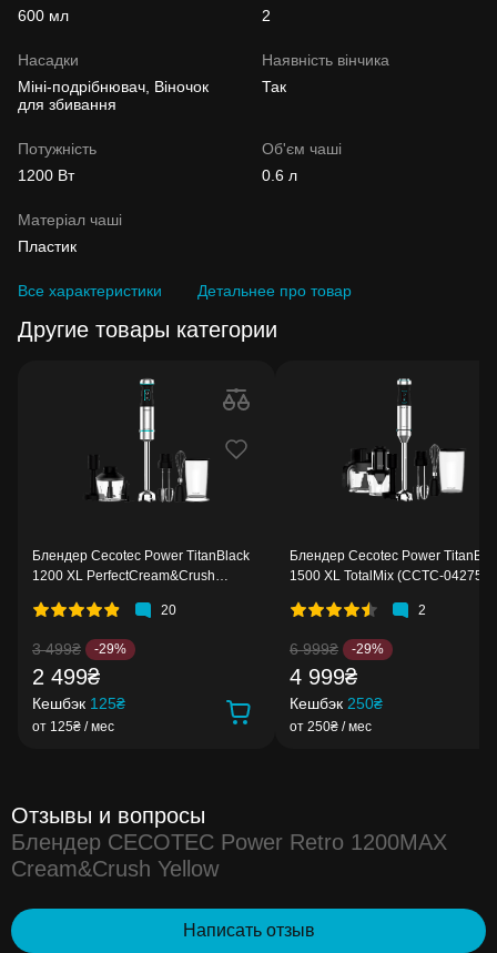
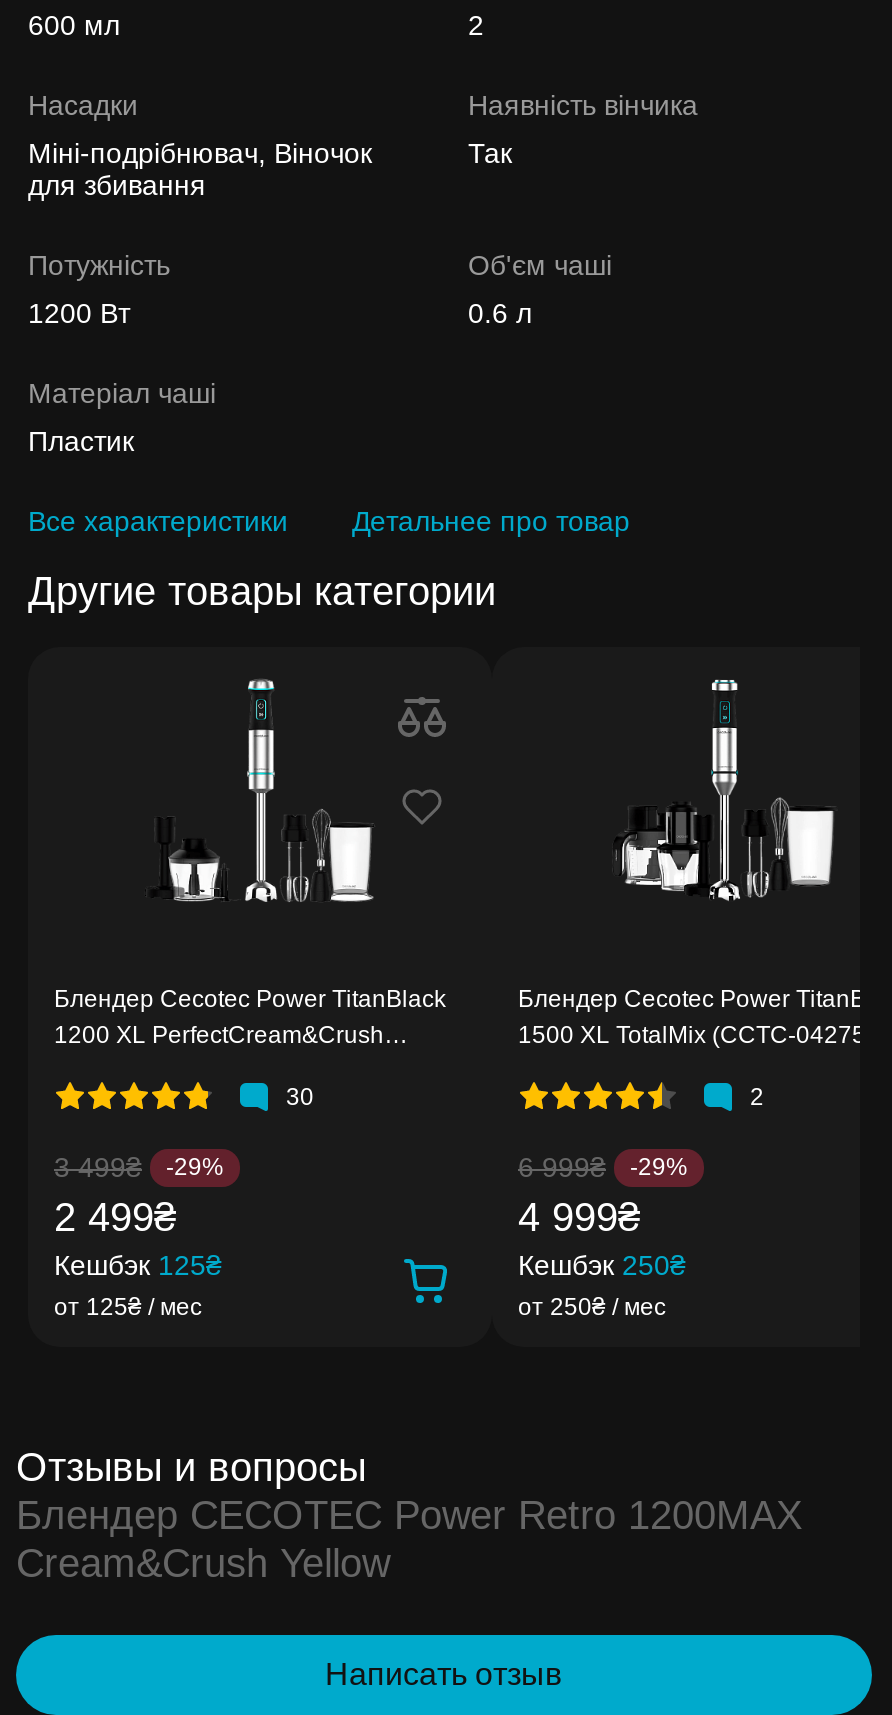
- 20
+ 30
